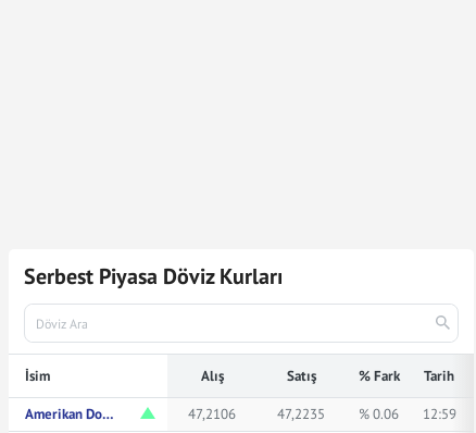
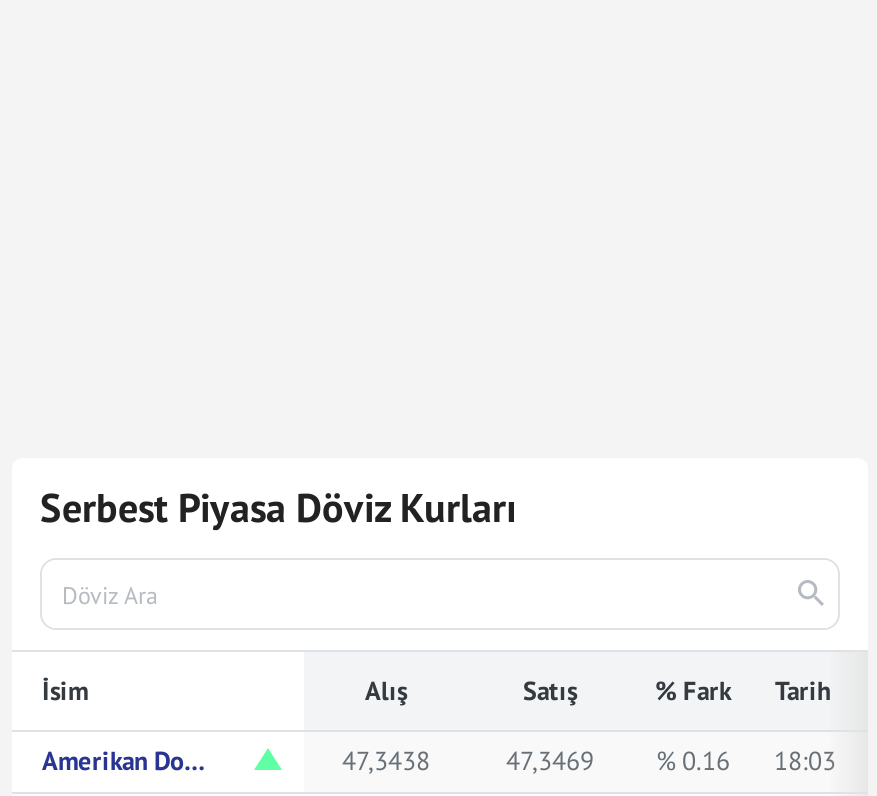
- 47,2106
+ 47,3438

- 47,2235
+ 47,3469

- % 0.06
+ % 0.16

- 12:59
+ 18:03
